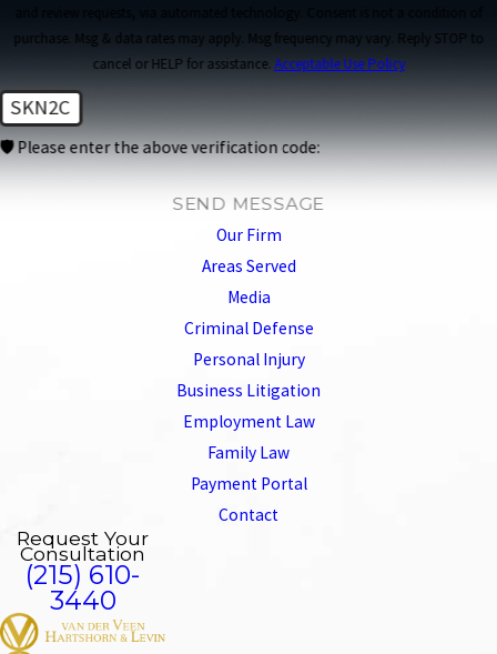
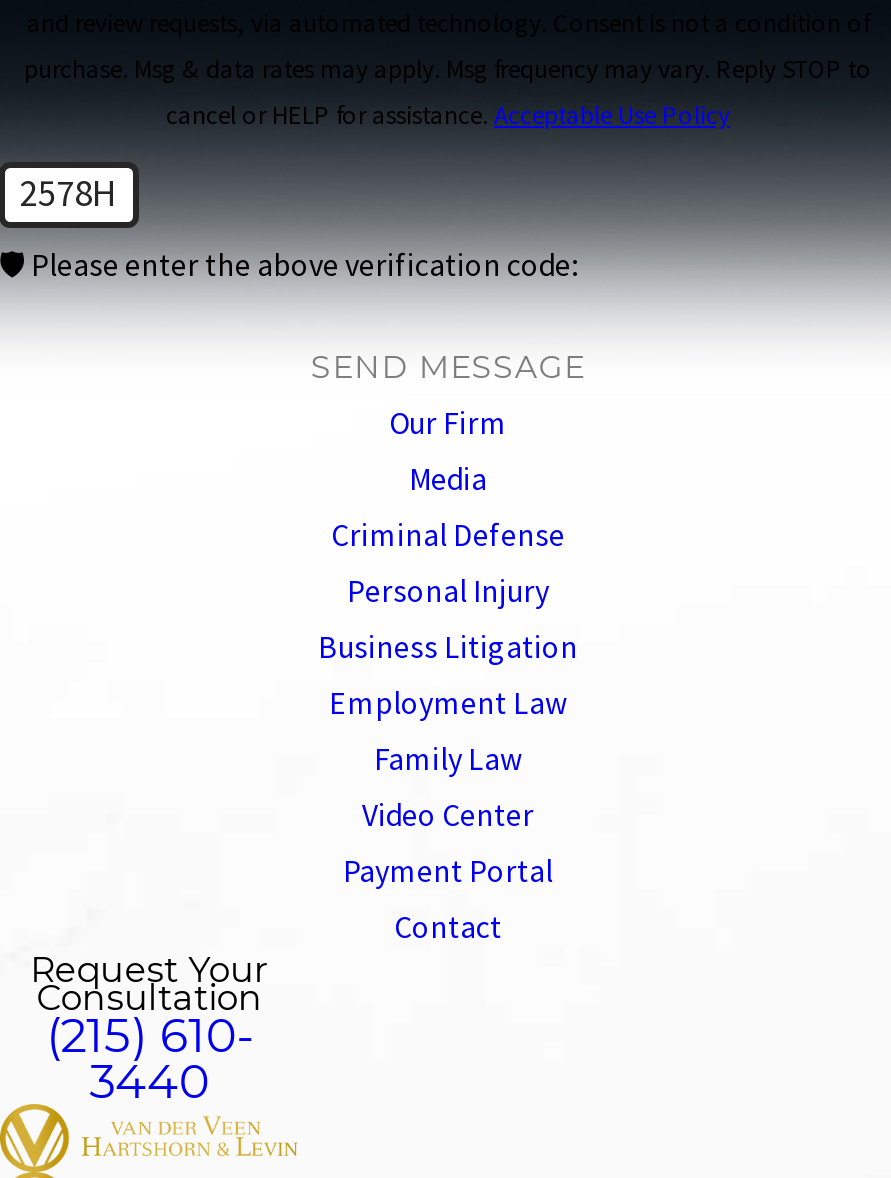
- SKN2C
+ 2578H

- Areas Served

moved up: Media | Criminal Defense | Personal Injury | Business Litigation | Employment Law | Family Law

+ Video Center
